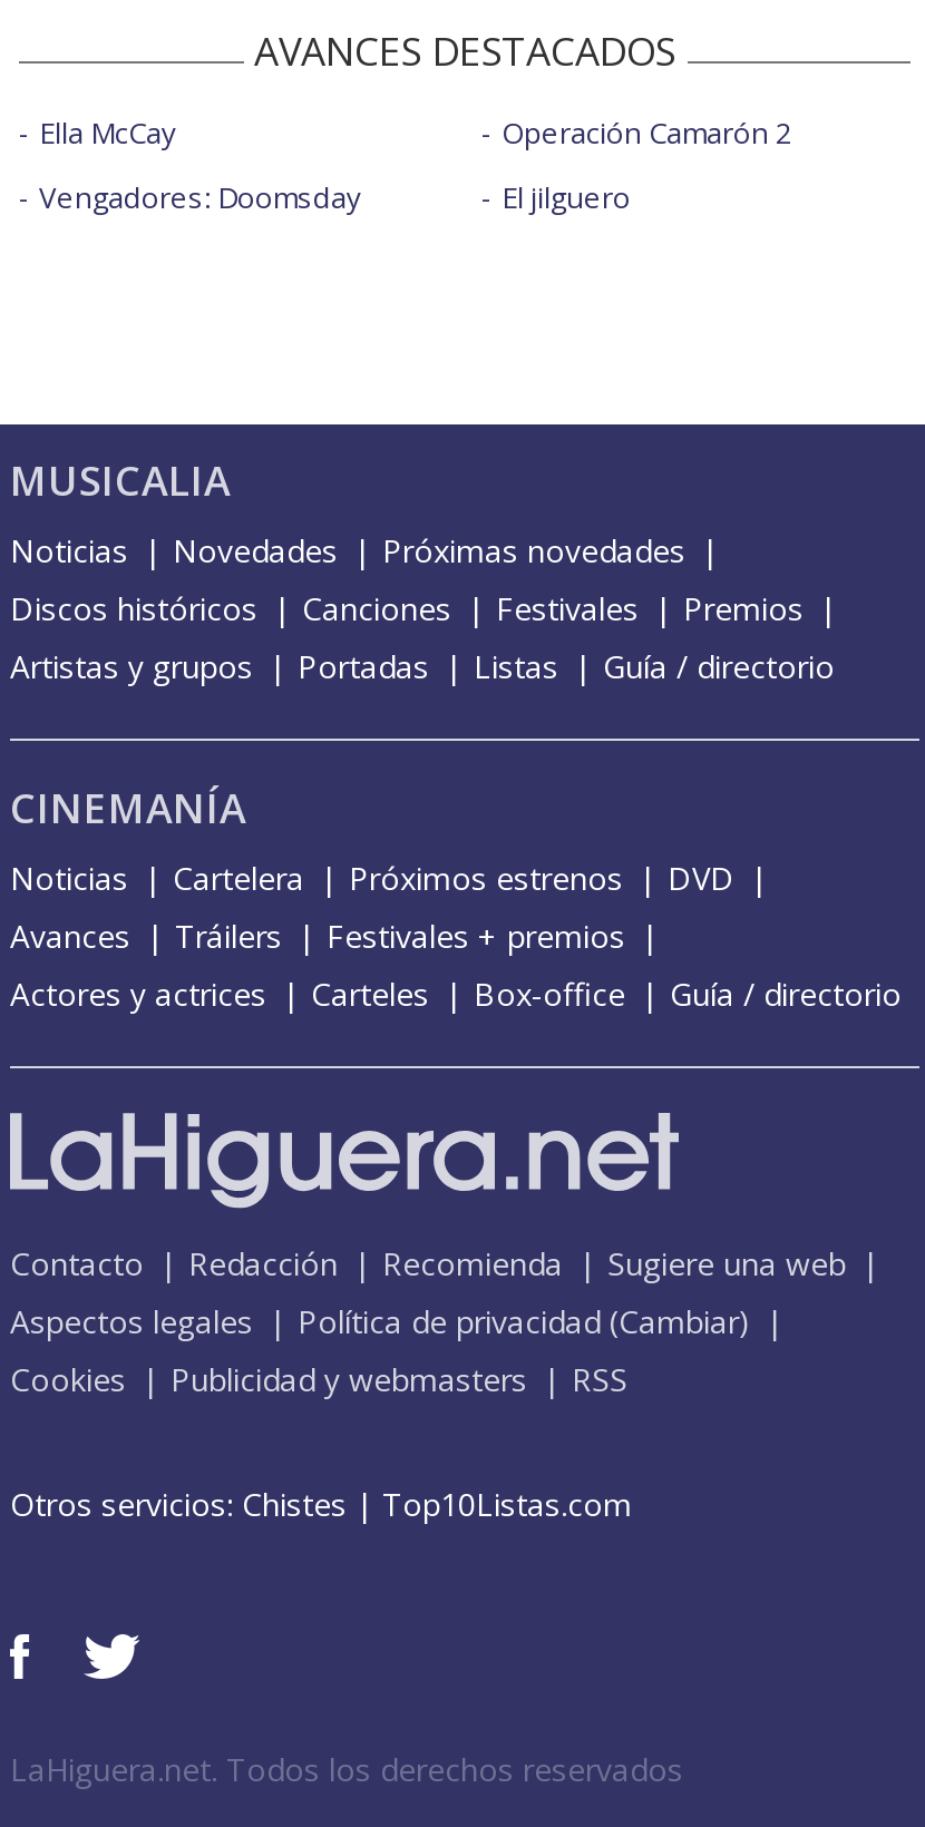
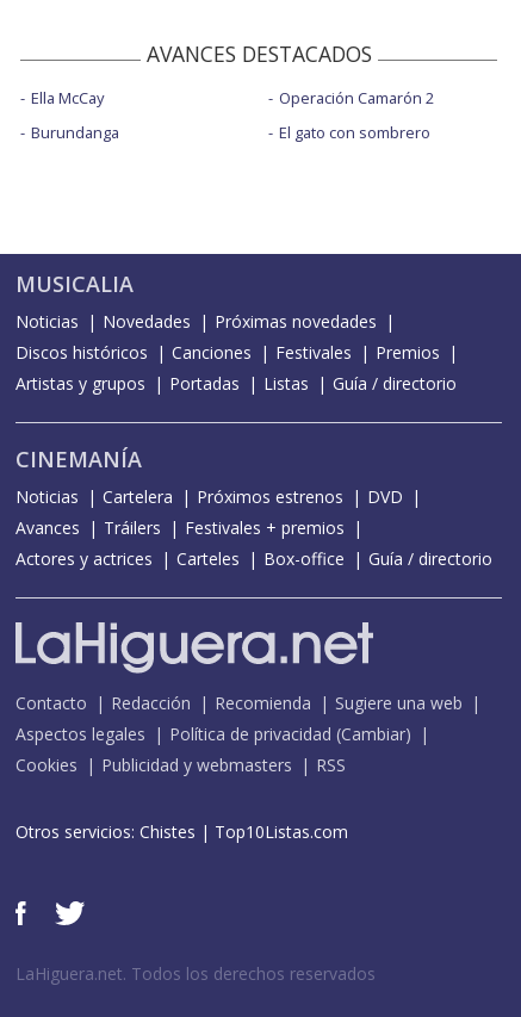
- Vengadores: Doomsday
+ Burundanga

- El jilguero
+ El gato con sombrero
